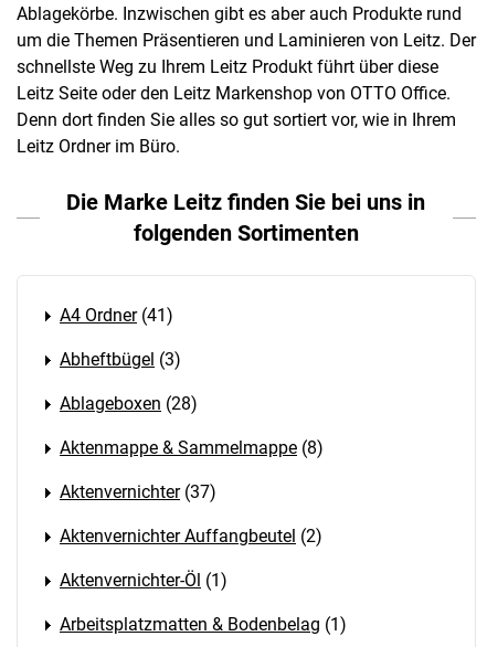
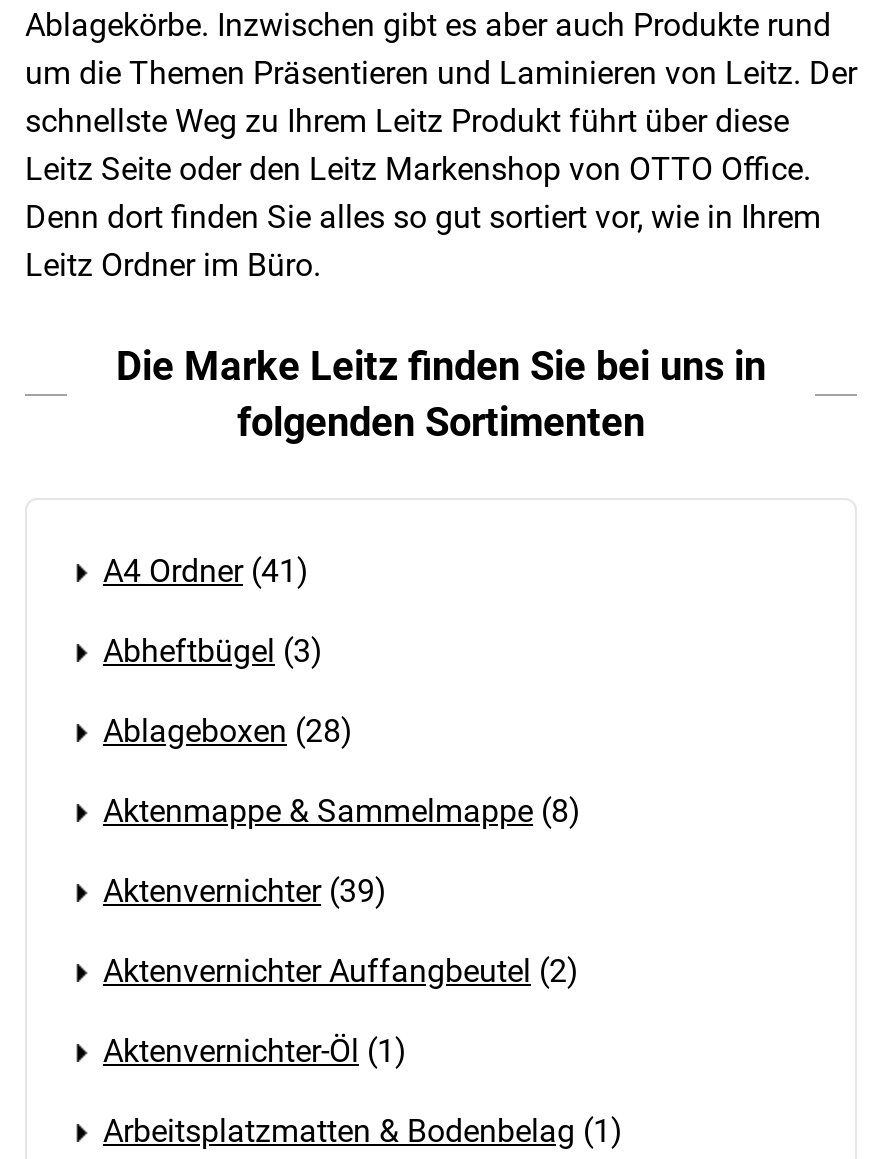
- Aktenvernichter (37)
+ Aktenvernichter (39)
